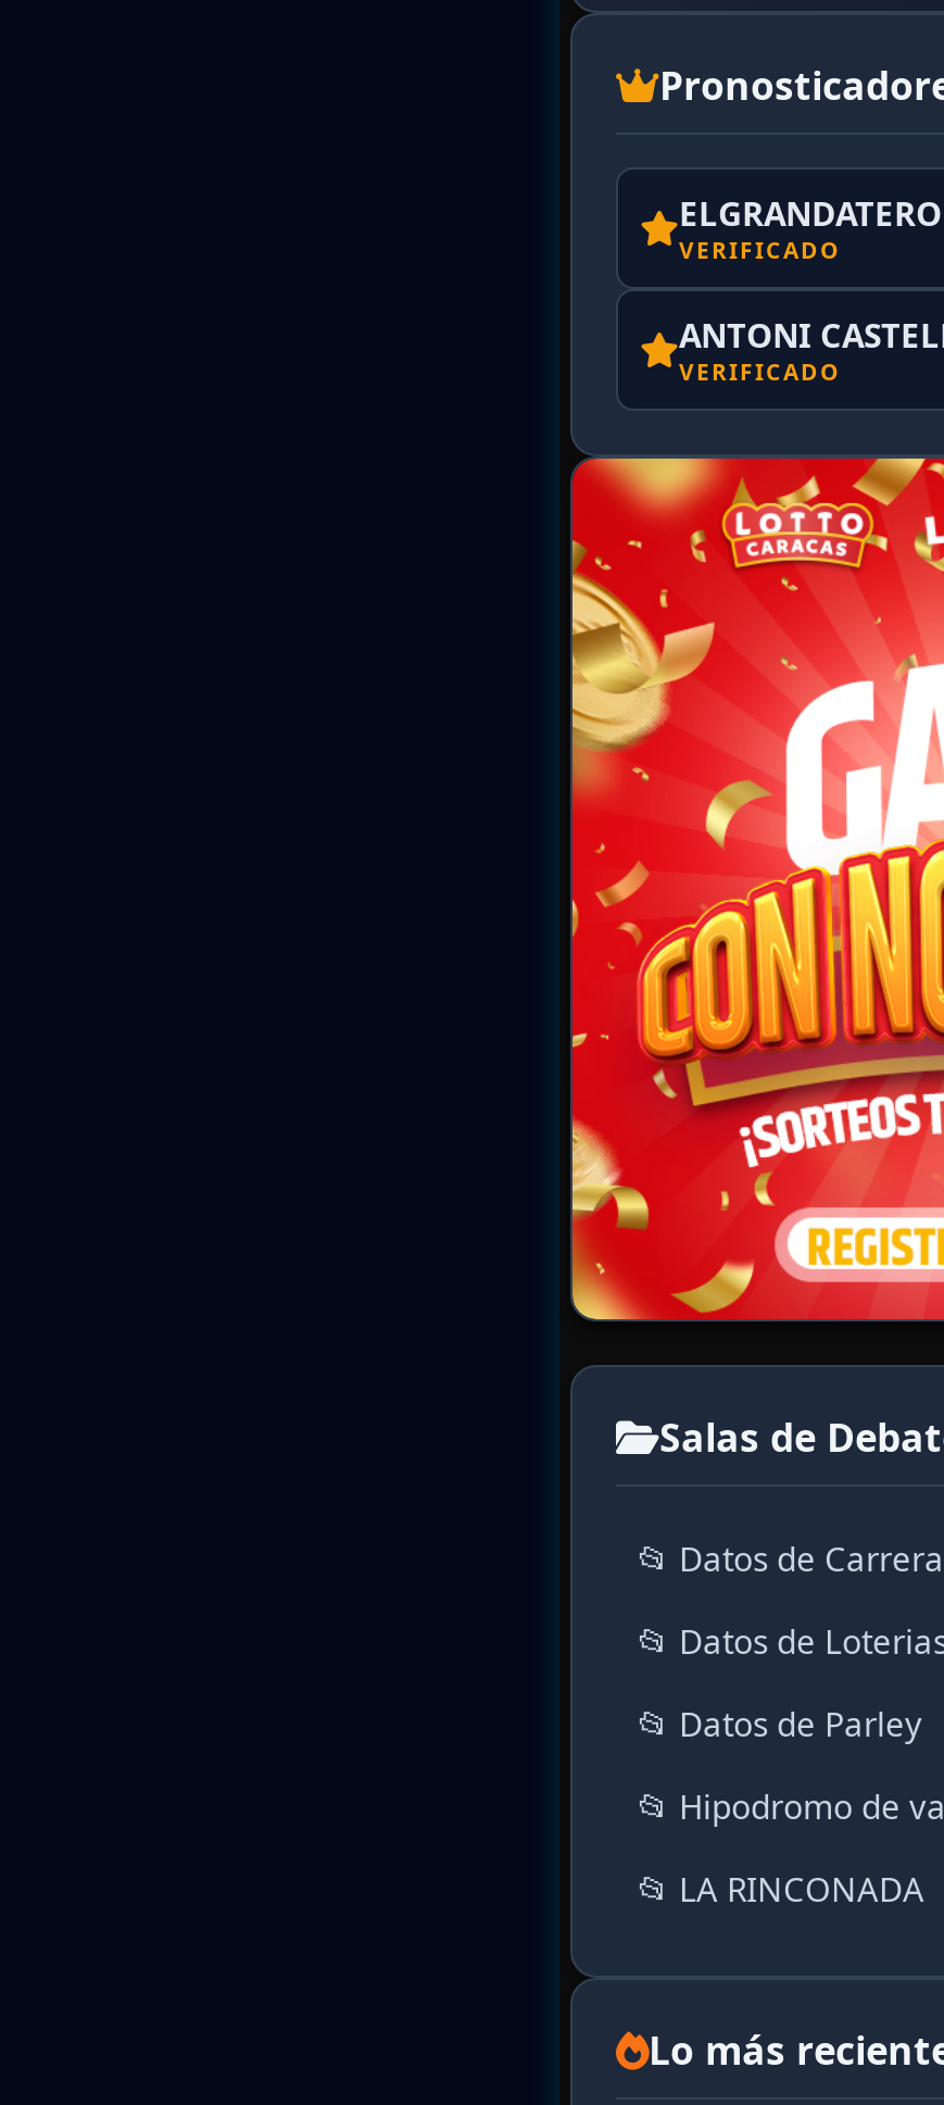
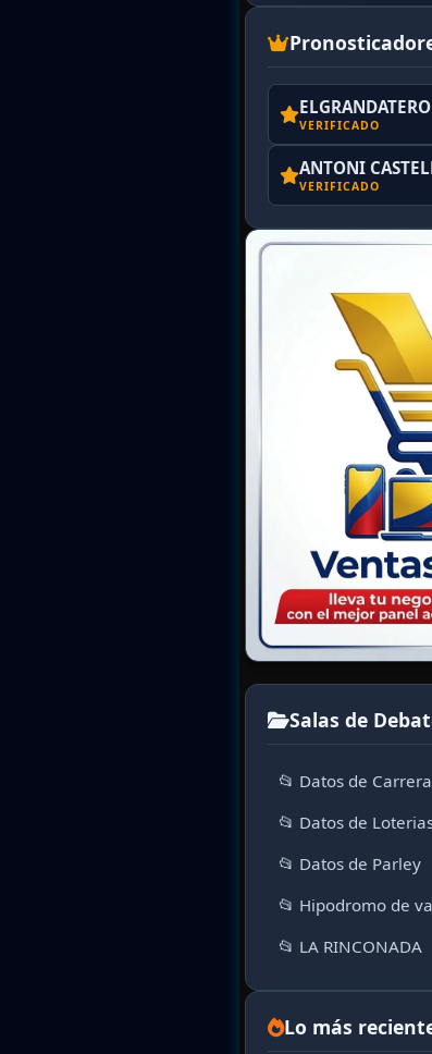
- [image]
+ [image]
